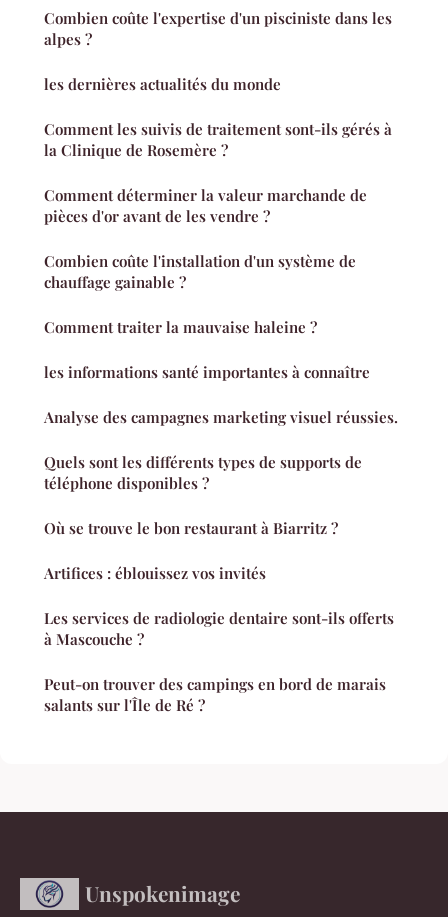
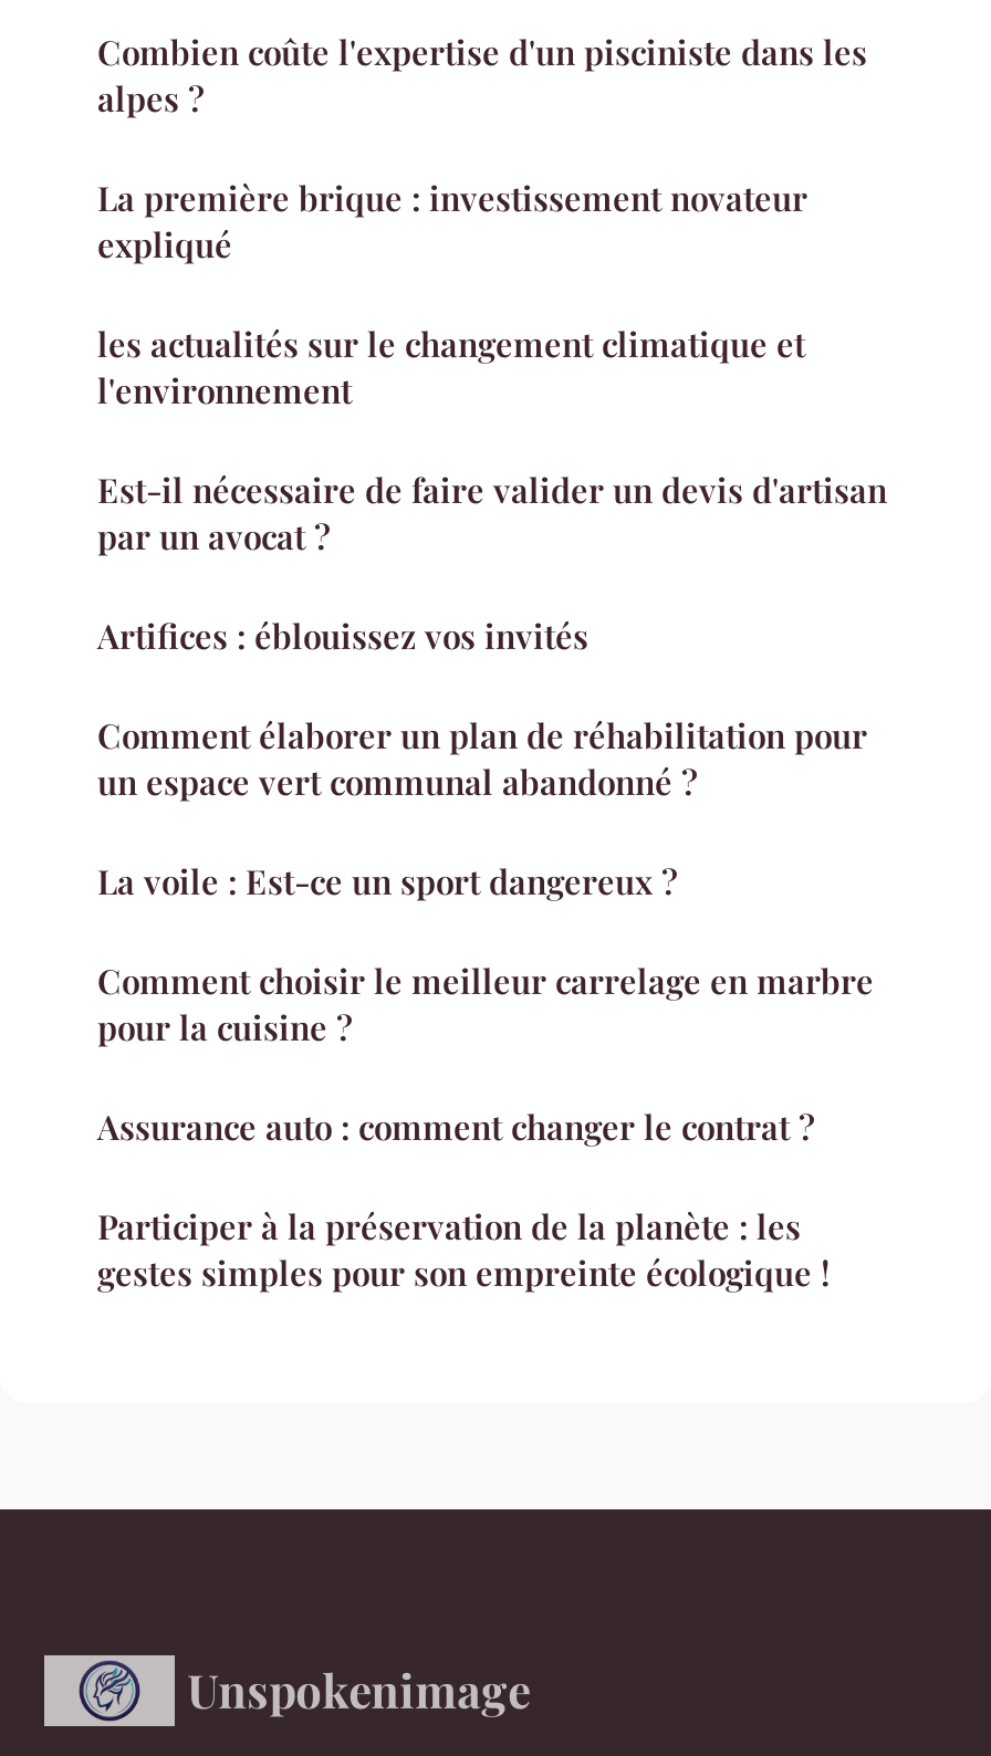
- les dernières actualités du monde
- Comment les suivis de traitement sont-ils gérés à
- la Clinique de Rosemère ?
- Comment déterminer la valeur marchande de
- pièces d'or avant de les vendre ?
- Combien coûte l'installation d'un système de
- chauffage gainable ?
- Comment traiter la mauvaise haleine ?
- les informations santé importantes à connaître
- Analyse des campagnes marketing visuel réussies.
- Quels sont les différents types de supports de
- téléphone disponibles ?
- Où se trouve le bon restaurant à Biarritz ?
+ La première brique : investissement novateur
+ expliqué
+ les actualités sur le changement climatique et
+ l'environnement
+ Est-il nécessaire de faire valider un devis d'artisan
+ par un avocat ?

moved up: Artifices : éblouissez vos invités

- Les services de radiologie dentaire sont-ils offerts
- à Mascouche ?
- Peut-on trouver des campings en bord de marais
- salants sur l'Île de Ré ?
+ Comment élaborer un plan de réhabilitation pour
+ un espace vert communal abandonné ?
+ La voile : Est-ce un sport dangereux ?
+ Comment choisir le meilleur carrelage en marbre
+ pour la cuisine ?
+ Assurance auto : comment changer le contrat ?
+ Participer à la préservation de la planète : les
+ gestes simples pour son empreinte écologique !
